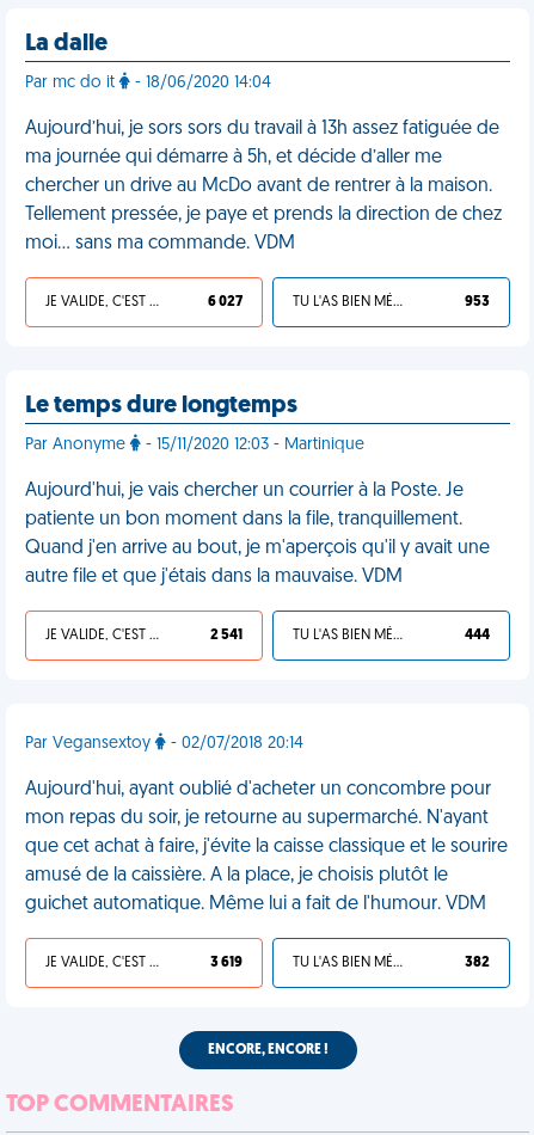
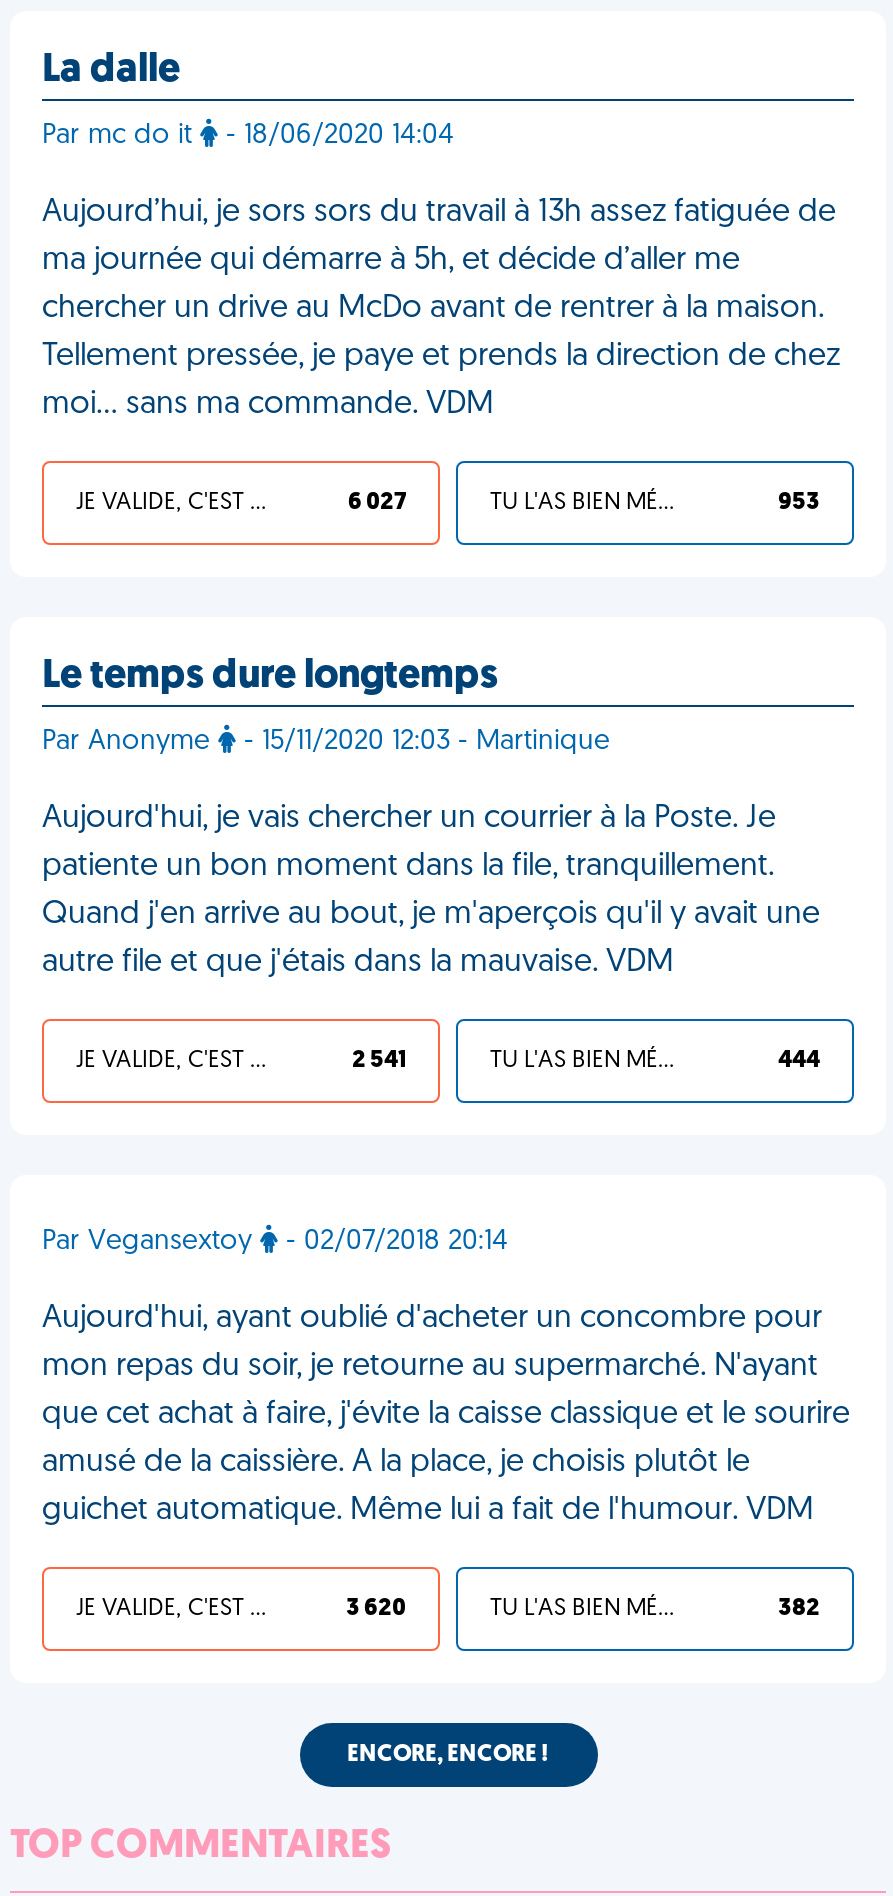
- 3 619
+ 3 620
